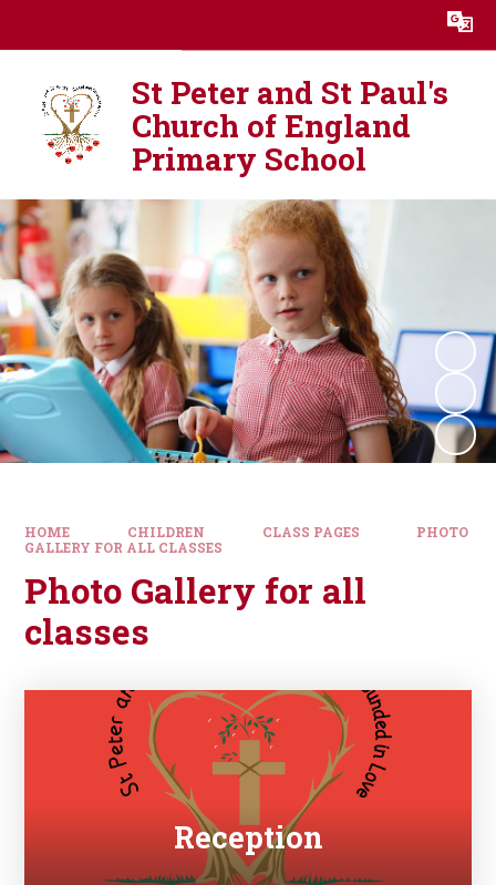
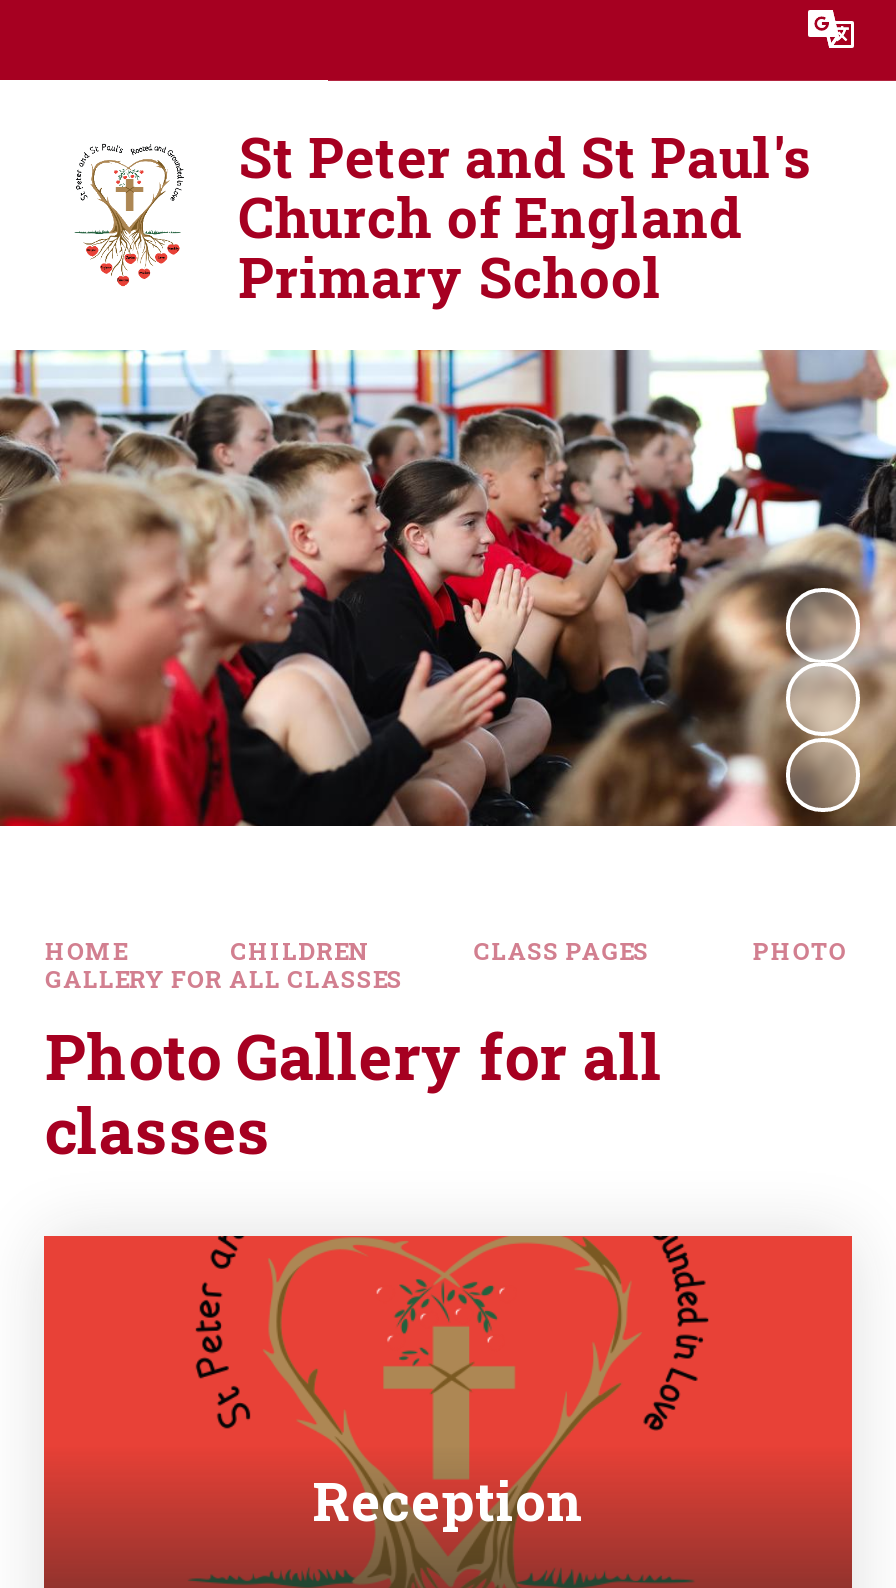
- [image]
+ [image]
